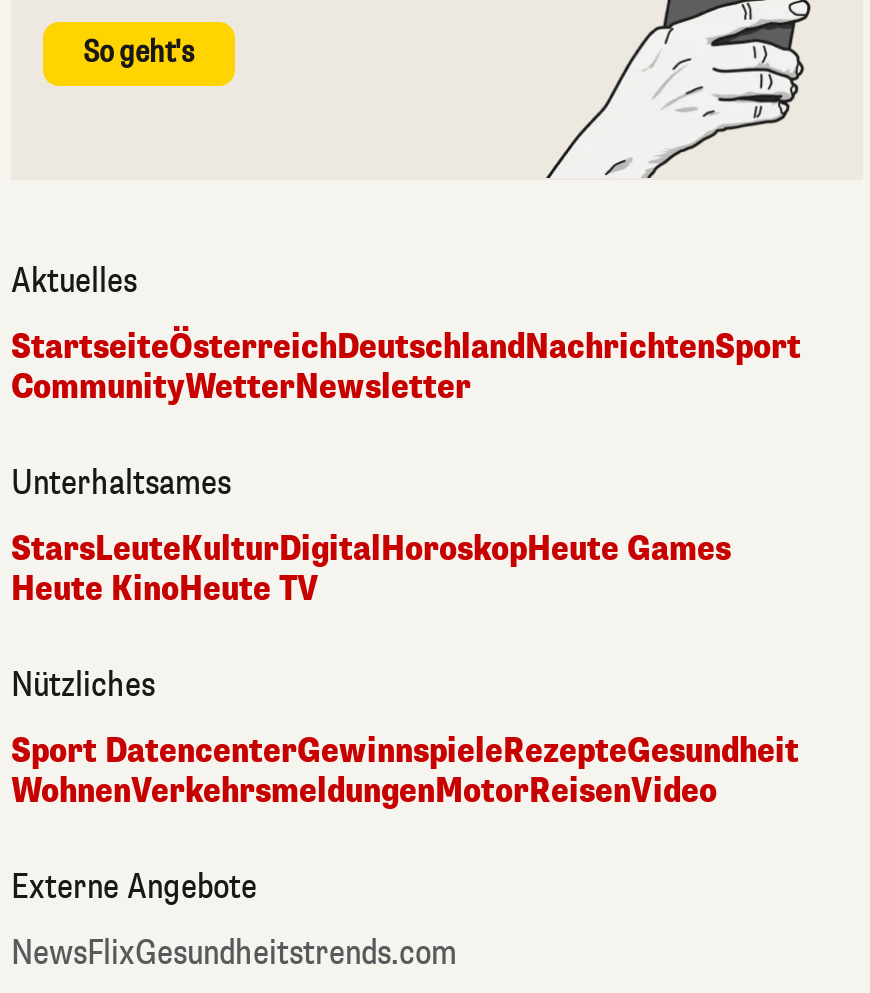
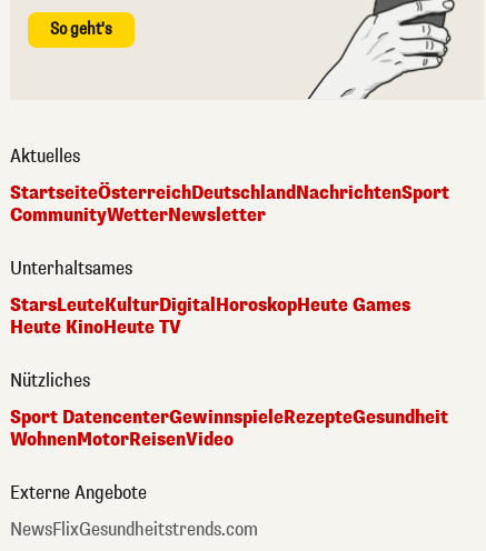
- WohnenVerkehrsmeldungenMotorReisenVideo
+ WohnenMotorReisenVideo
